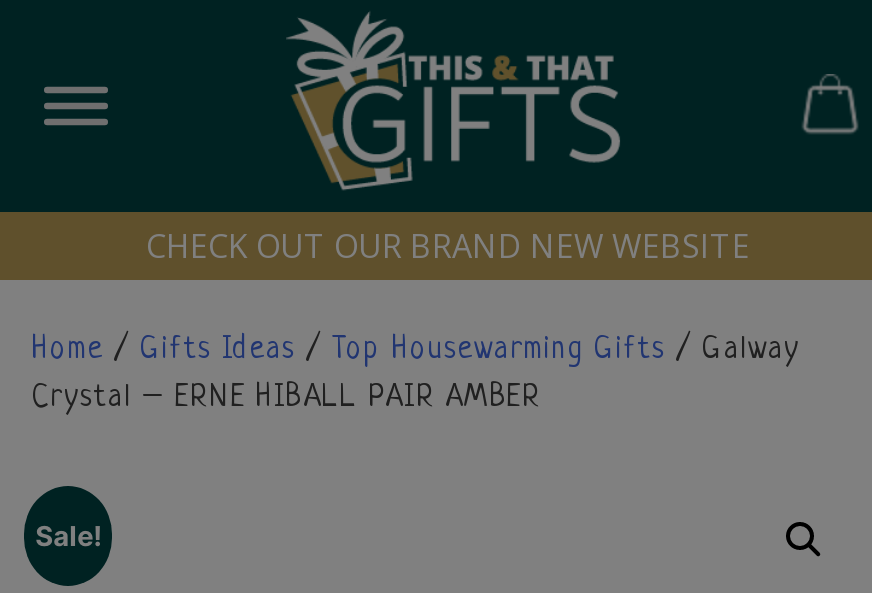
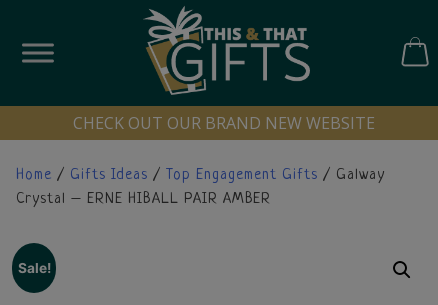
- Home / Gifts Ideas / Top Housewarming Gifts / Galway
+ Home / Gifts Ideas / Top Engagement Gifts / Galway
